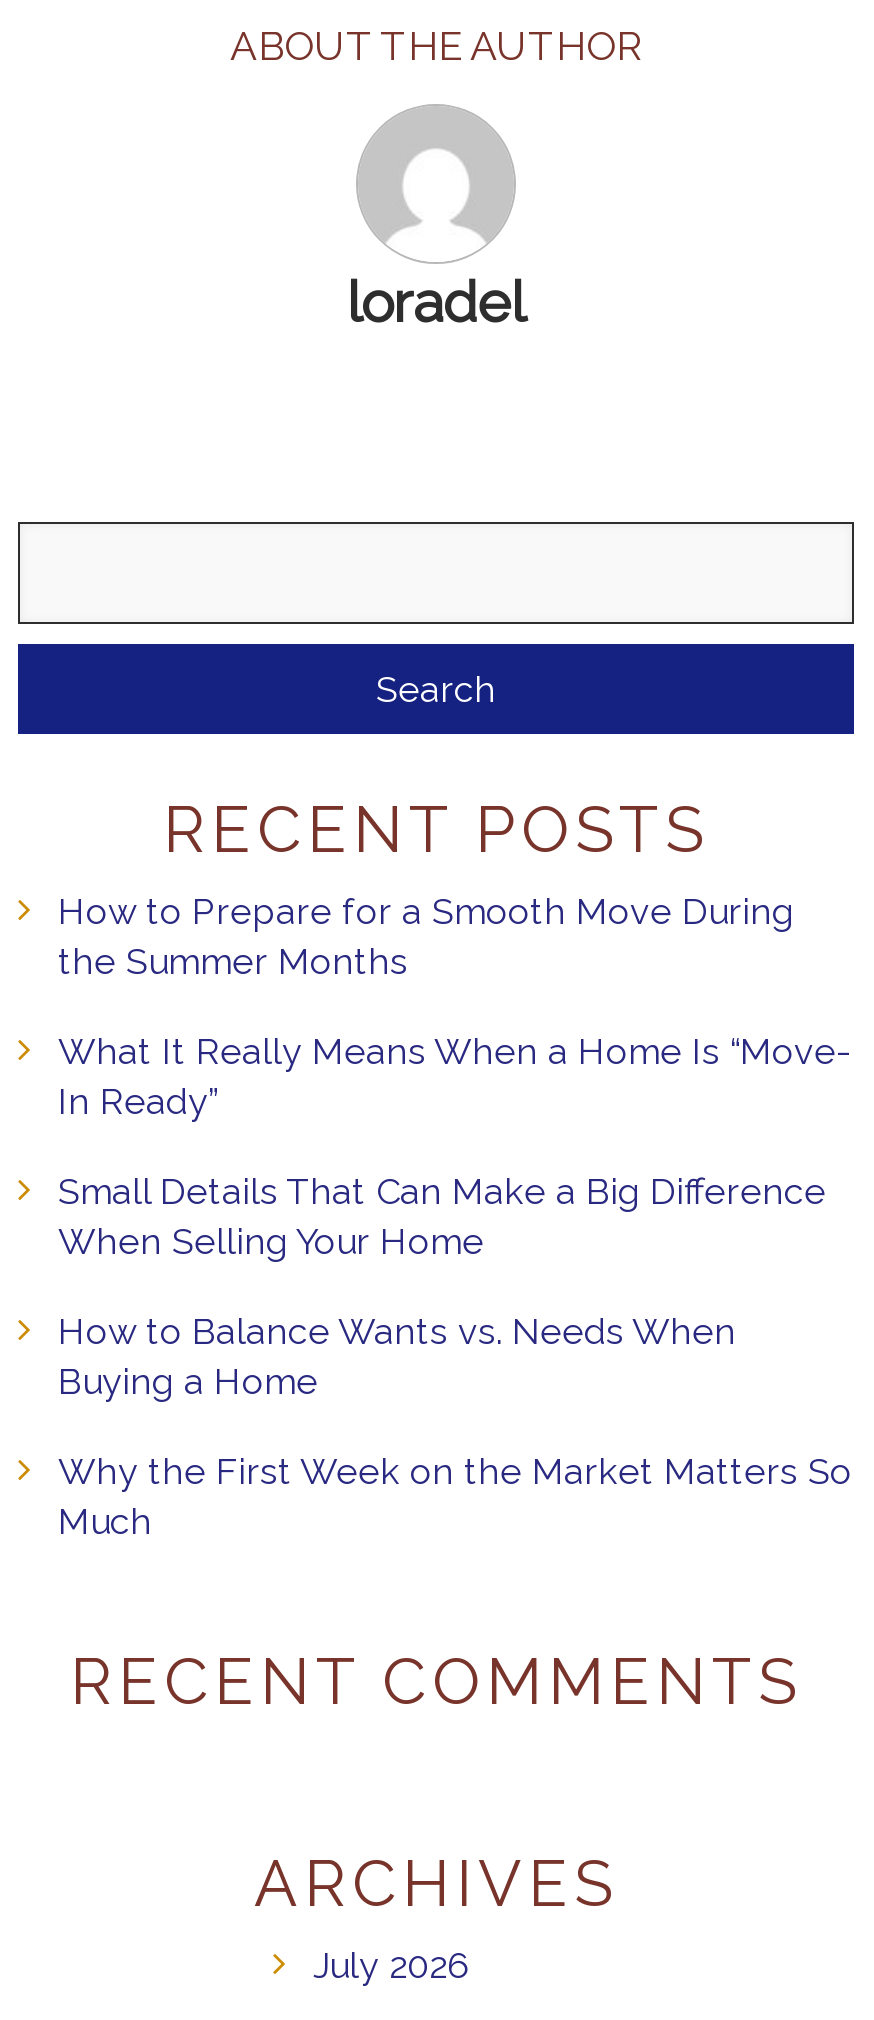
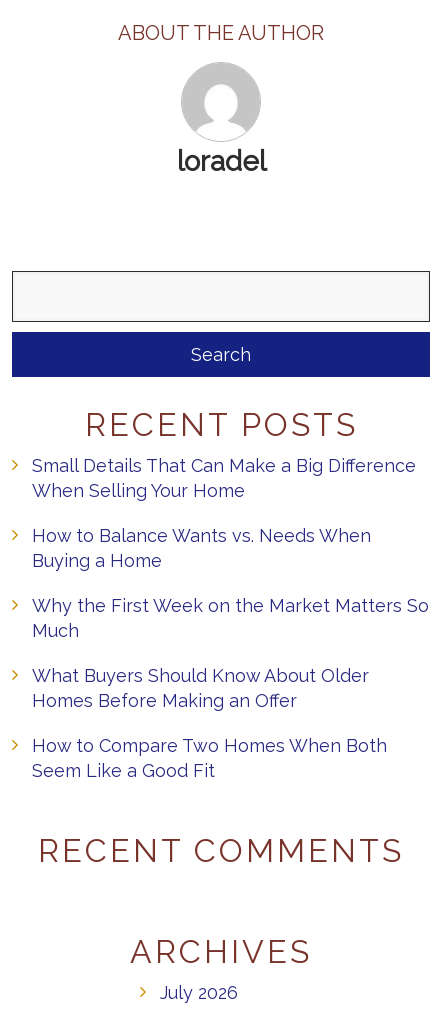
- How to Prepare for a Smooth Move During
- the Summer Months
- What It Really Means When a Home Is “Move-
- In Ready”

moved up: Small Details That Can Make a Big Difference | When Selling Your Home | How to Balance Wants vs. Needs When | Buying a Home | Why the First Week on the Market Matters So | Much

+ What Buyers Should Know About Older
+ Homes Before Making an Offer
+ How to Compare Two Homes When Both
+ Seem Like a Good Fit
